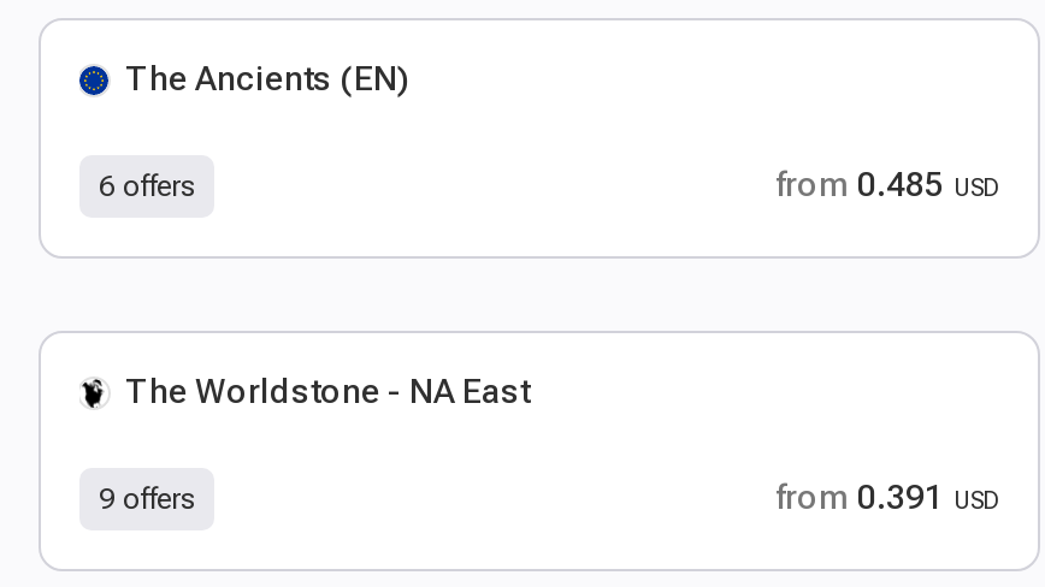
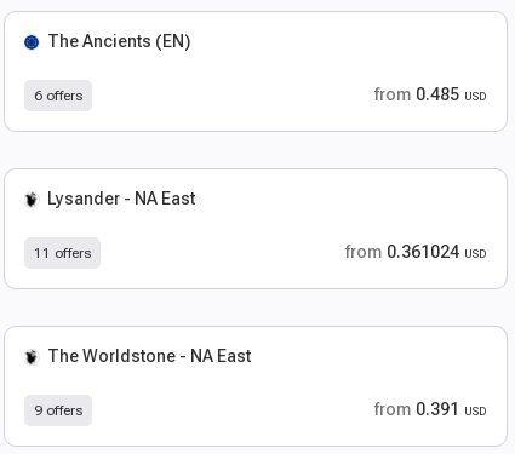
+ Lysander - NA East
+ from 0.361024 USD
+ 11 offers
